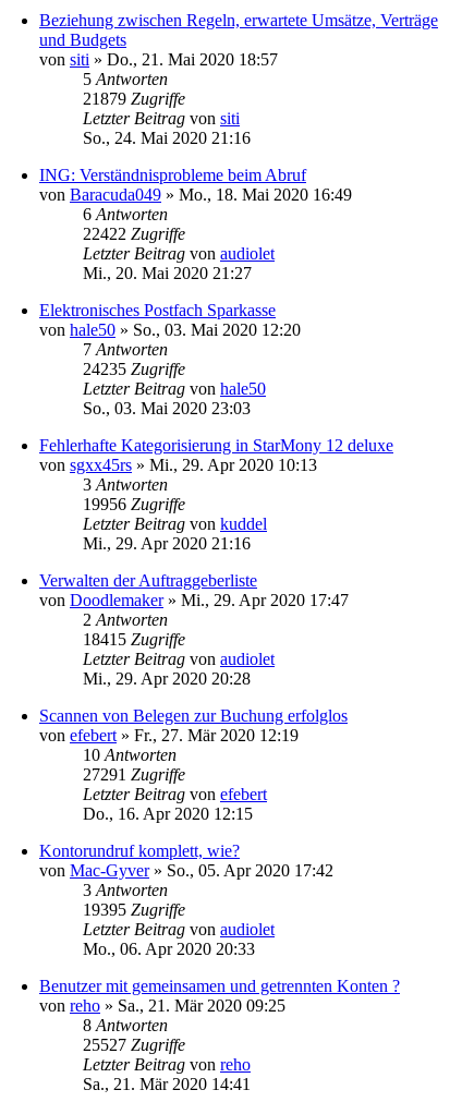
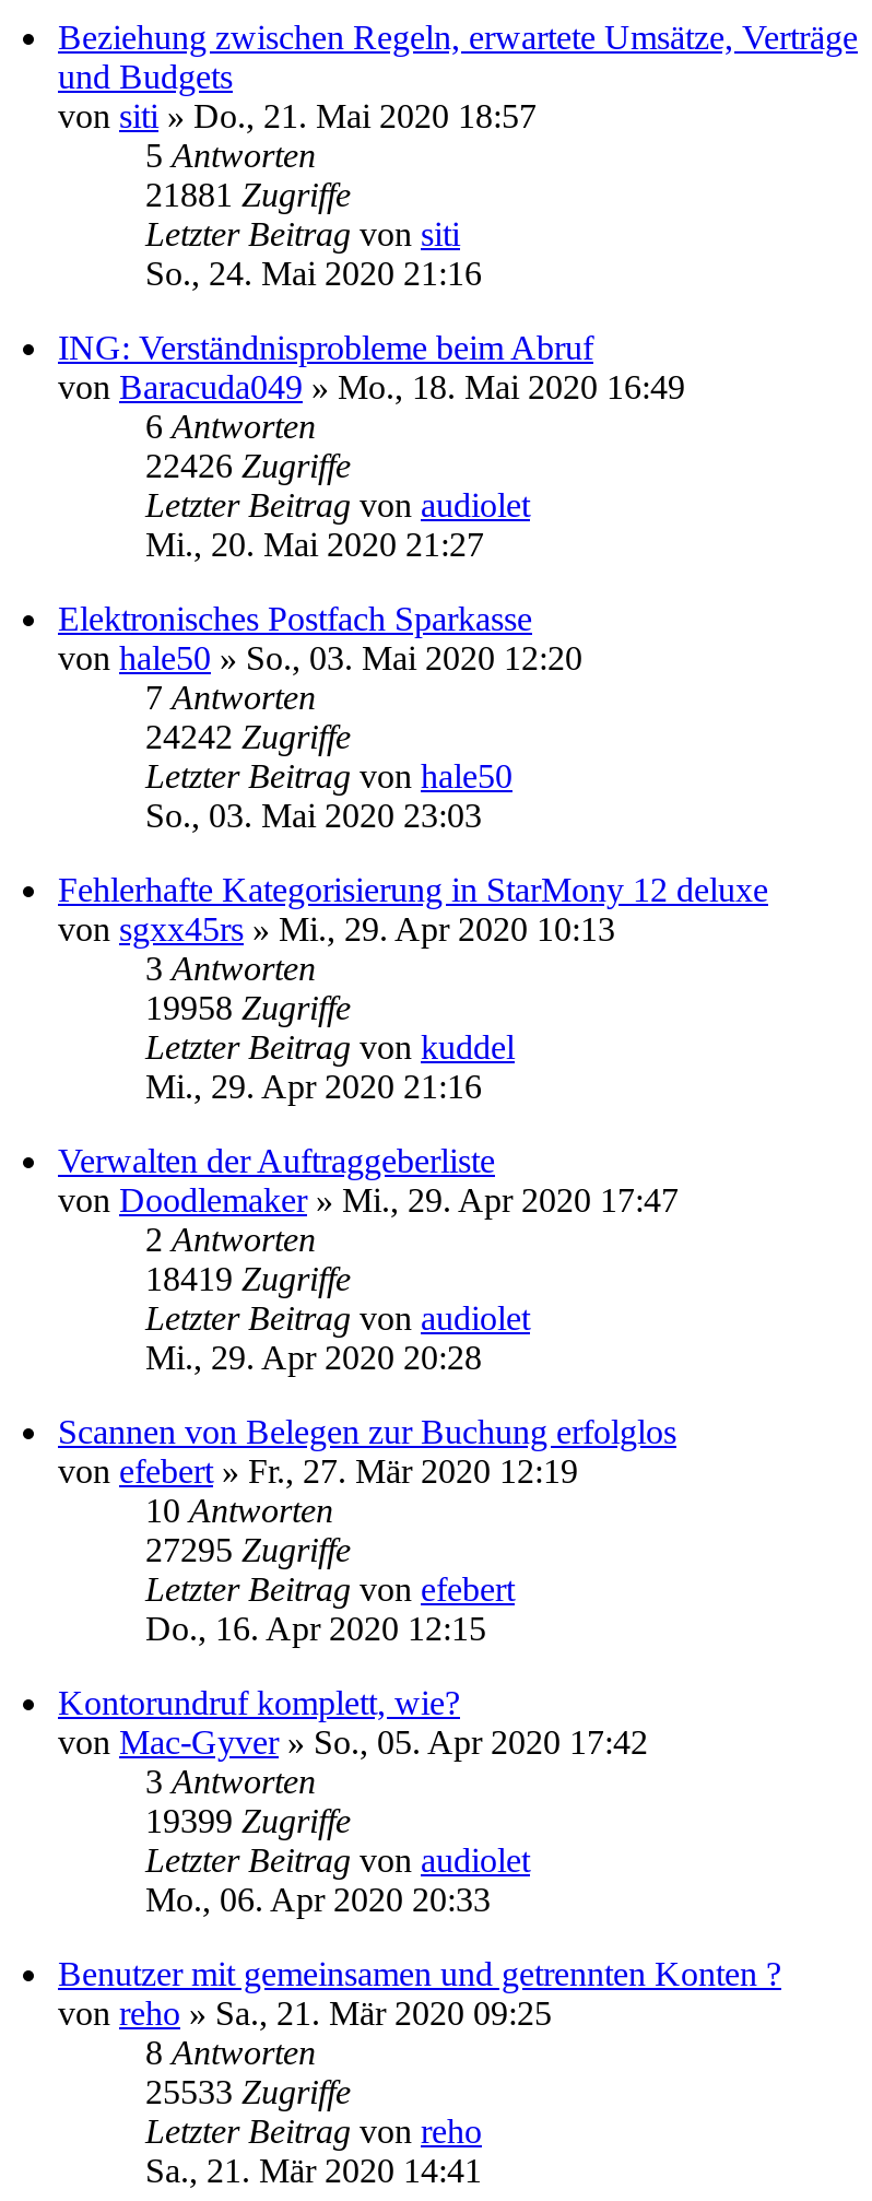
- 21879 Zugriffe
+ 21881 Zugriffe

- 22422 Zugriffe
+ 22426 Zugriffe

- 24235 Zugriffe
+ 24242 Zugriffe

- 19956 Zugriffe
+ 19958 Zugriffe

- 18415 Zugriffe
+ 18419 Zugriffe

- 27291 Zugriffe
+ 27295 Zugriffe

- 19395 Zugriffe
+ 19399 Zugriffe

- 25527 Zugriffe
+ 25533 Zugriffe
